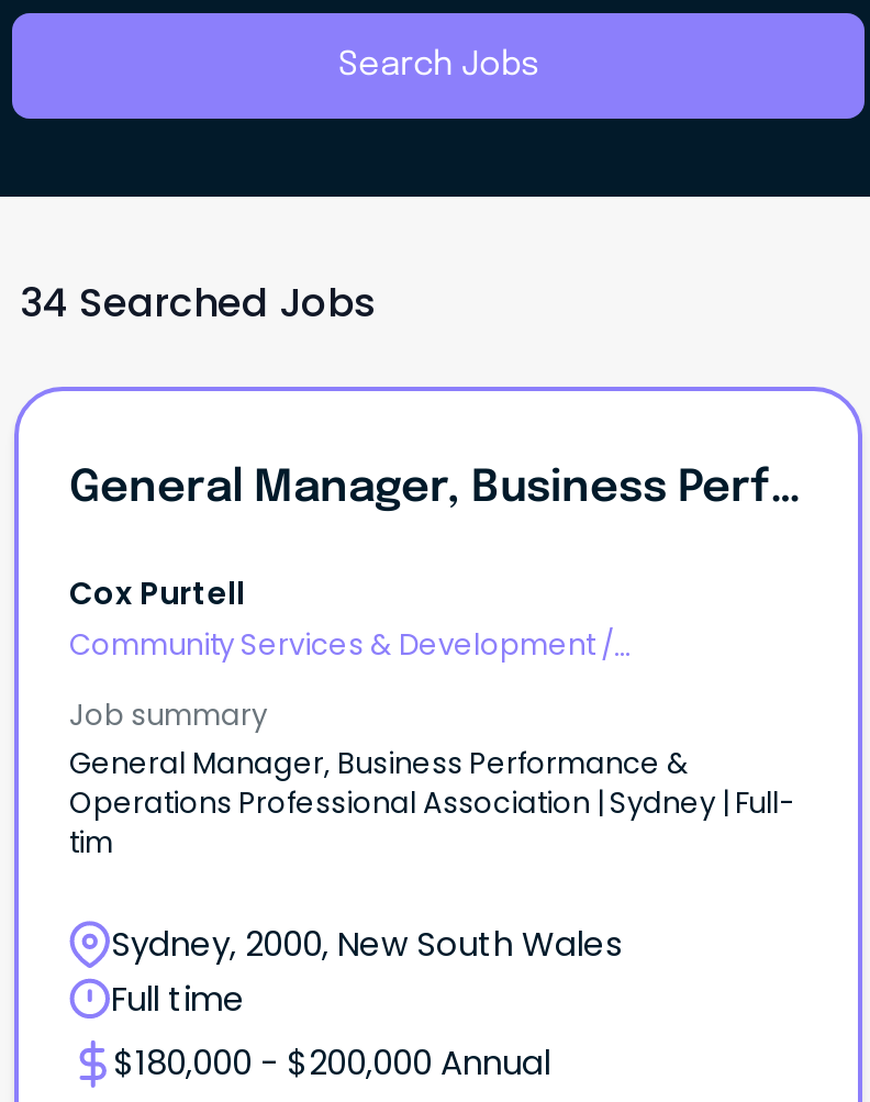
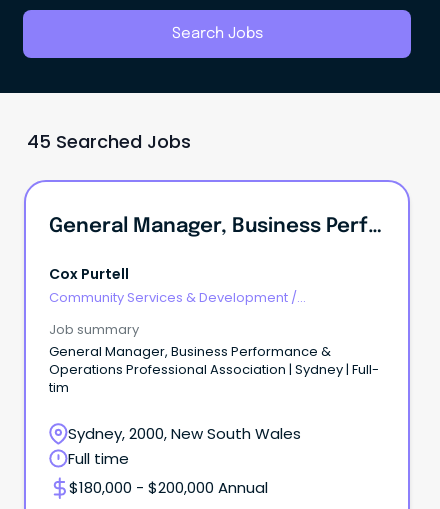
- 34 Searched Jobs
+ 45 Searched Jobs
